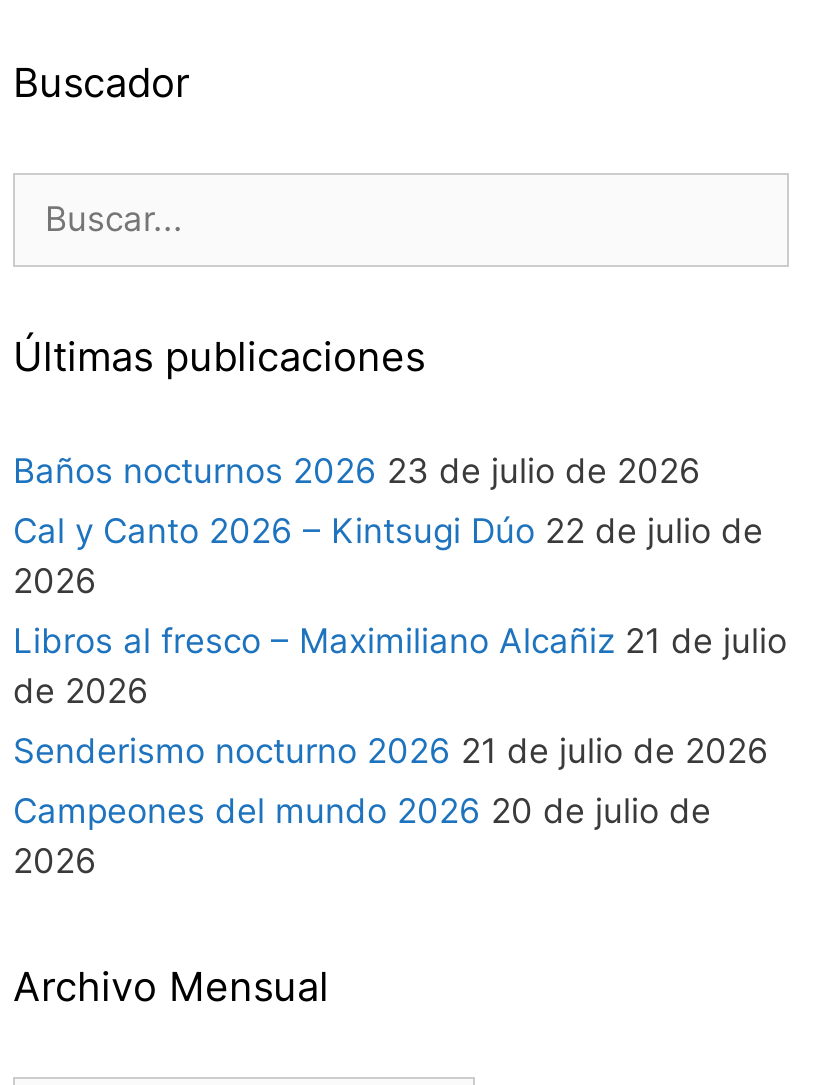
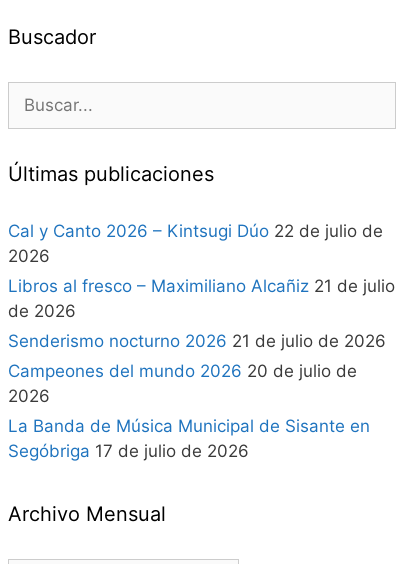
- Baños nocturnos 2026 23 de julio de 2026

moved up: Cal y Canto 2026 – Kintsugi Dúo 22 de julio de | 2026 | Libros al fresco – Maximiliano Alcañiz 21 de julio | de 2026 | Senderismo nocturno 2026 21 de julio de 2026 | Campeones del mundo 2026 20 de julio de | 2026

+ La Banda de Música Municipal de Sisante en
+ Segóbriga 17 de julio de 2026
